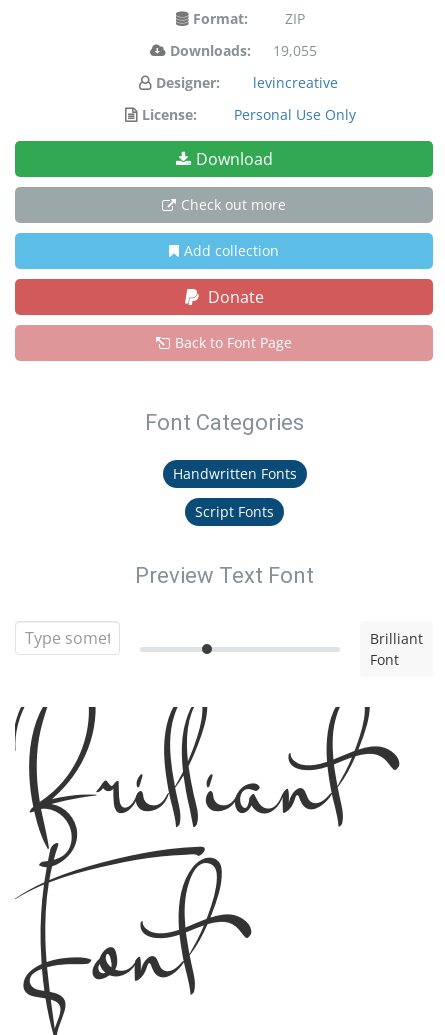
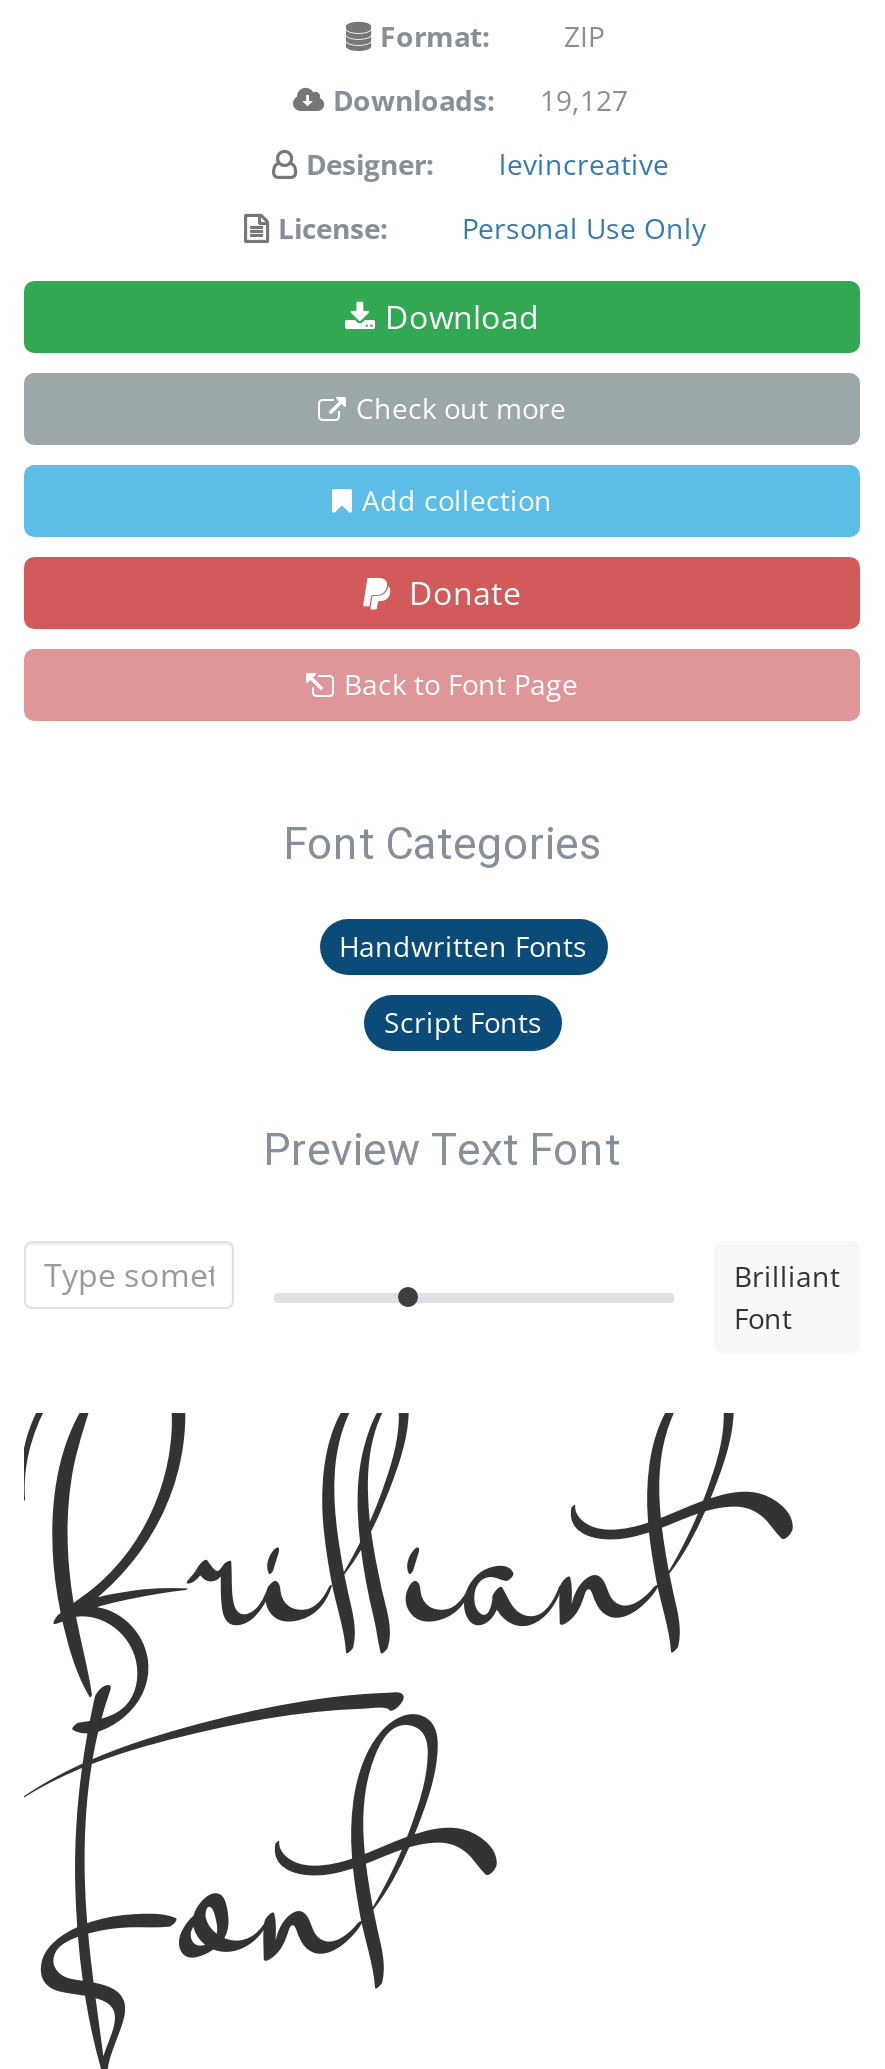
- Downloads: 19,055
+ Downloads: 19,127
